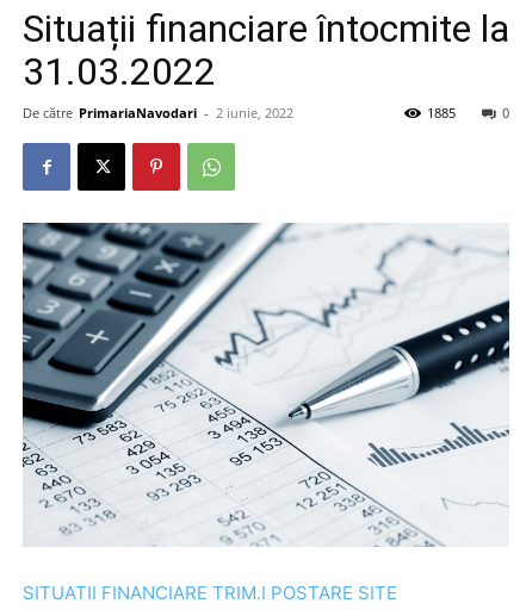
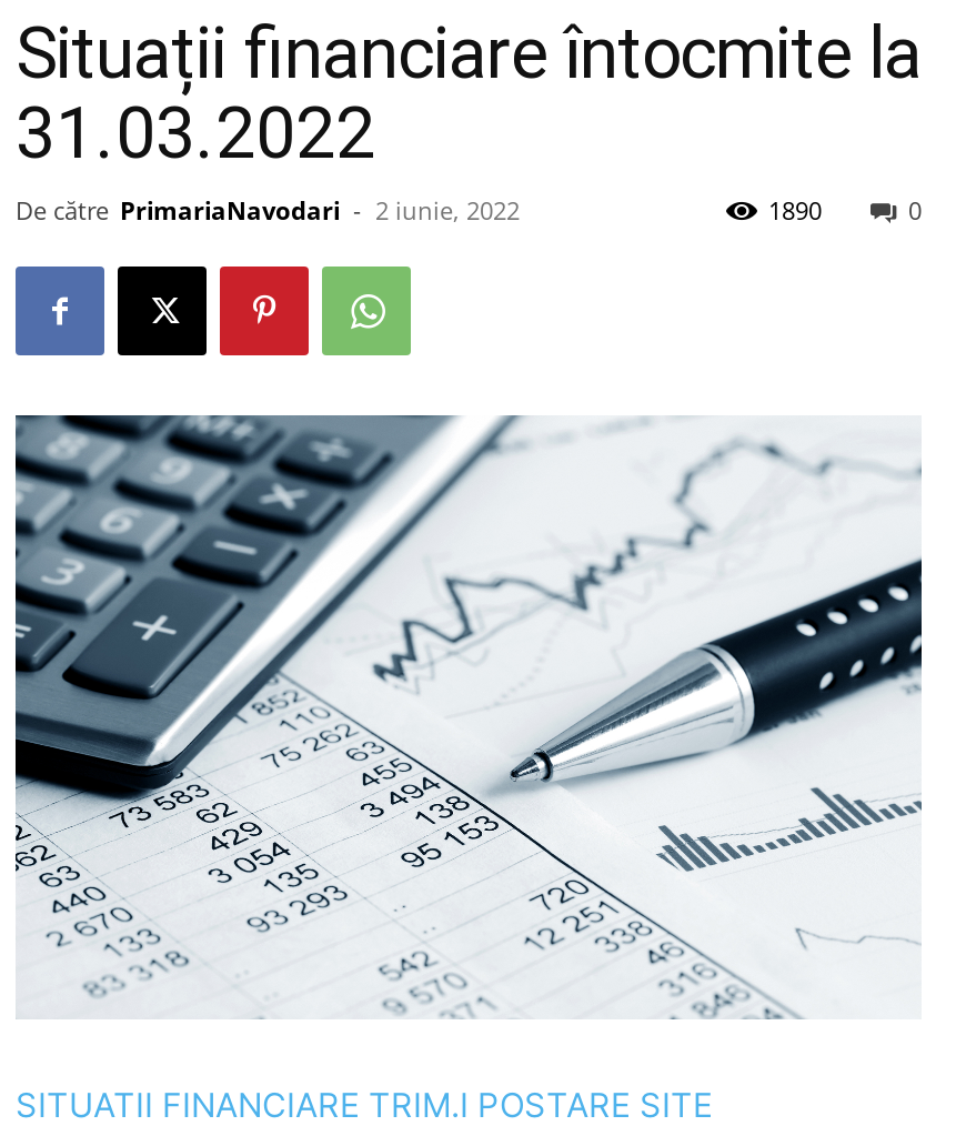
- 1885
+ 1890
